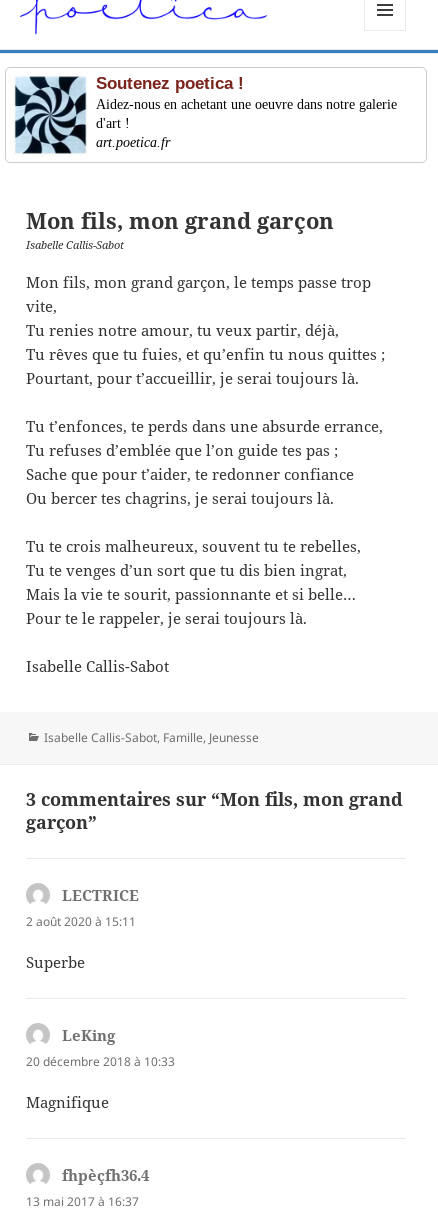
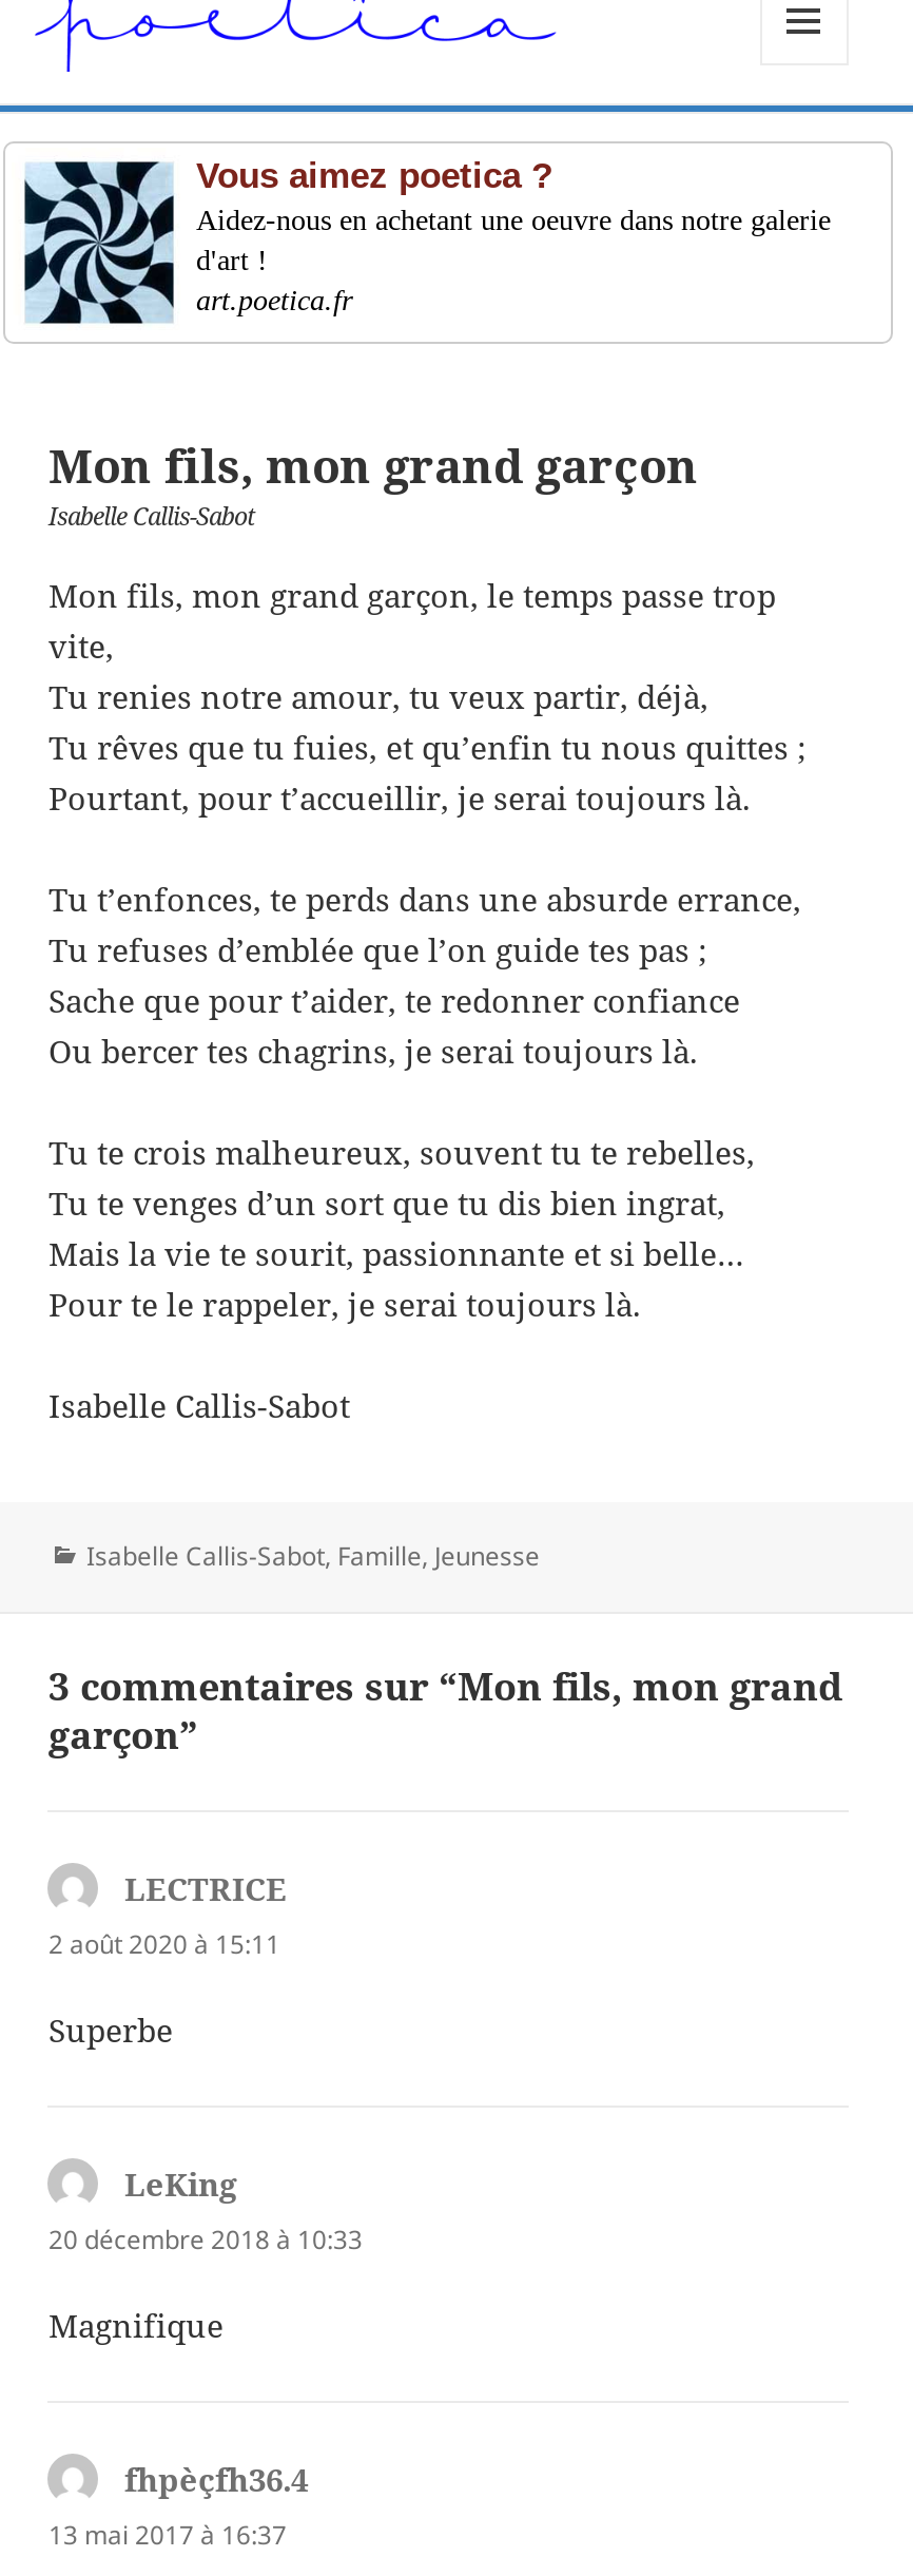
- Soutenez poetica !
+ Vous aimez poetica ?
